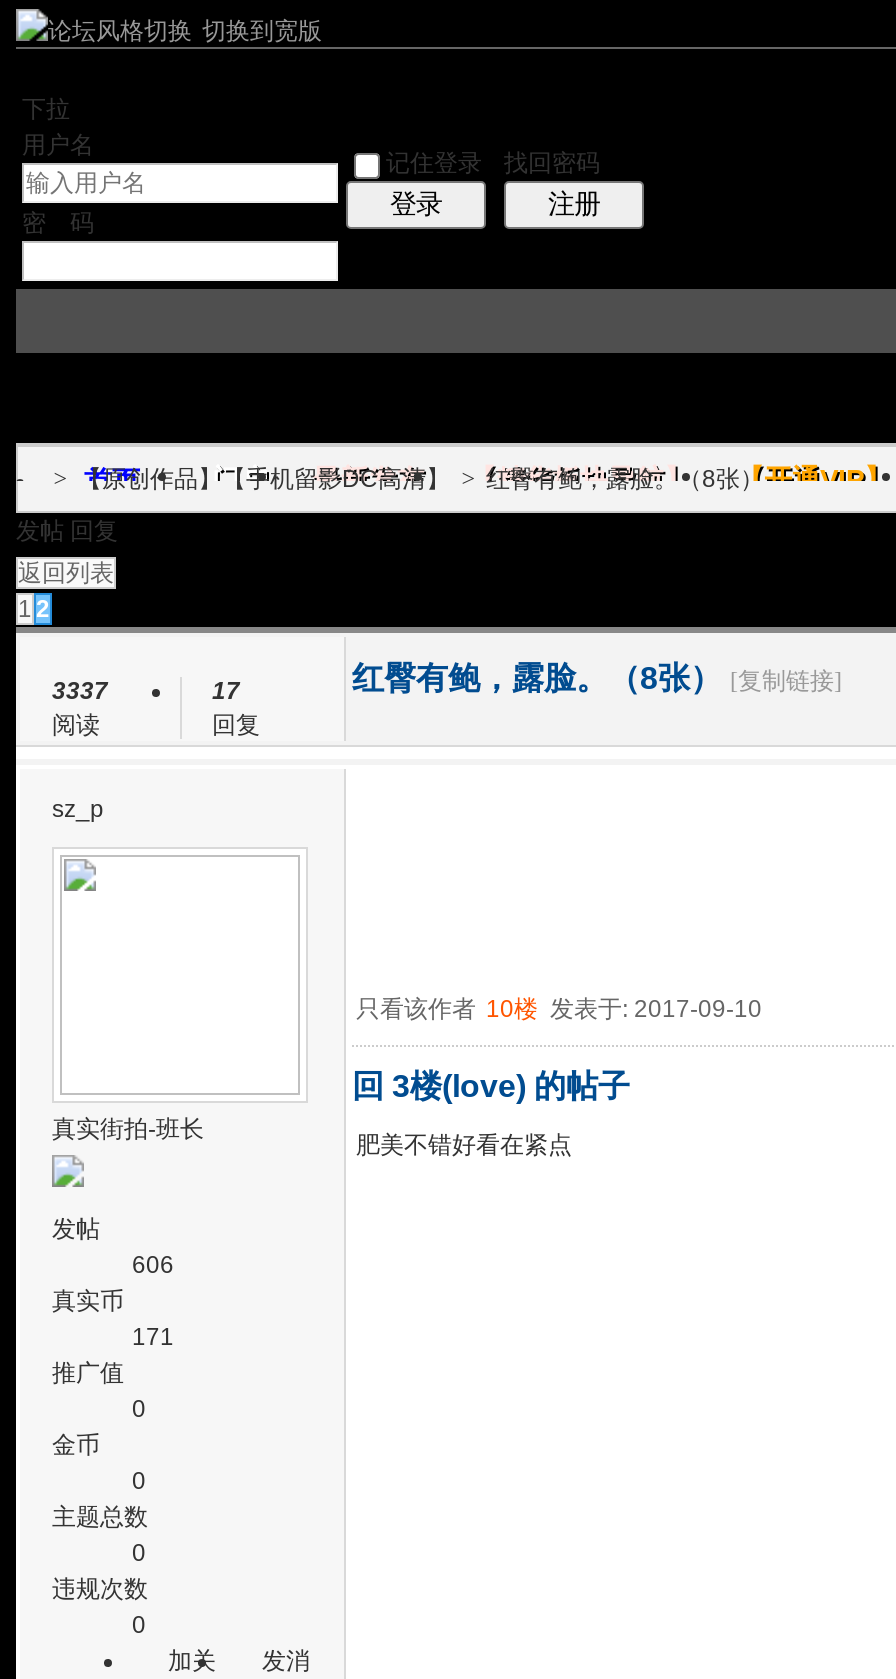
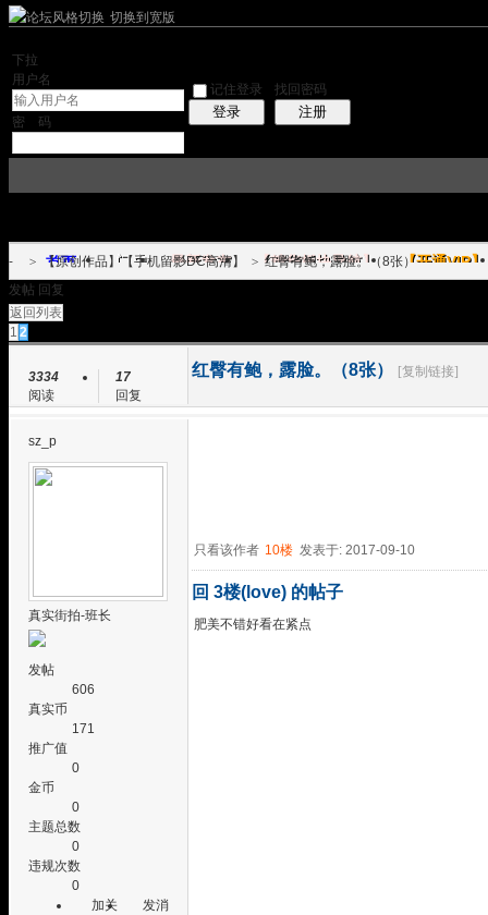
- 3337
+ 3334
